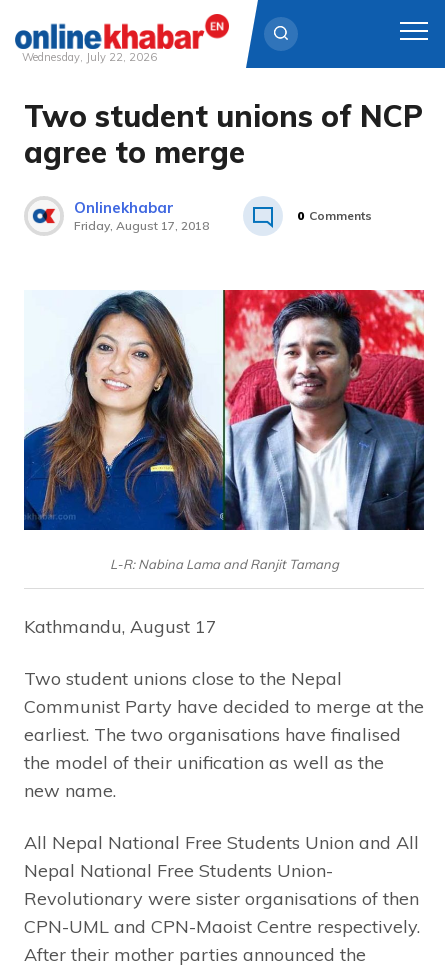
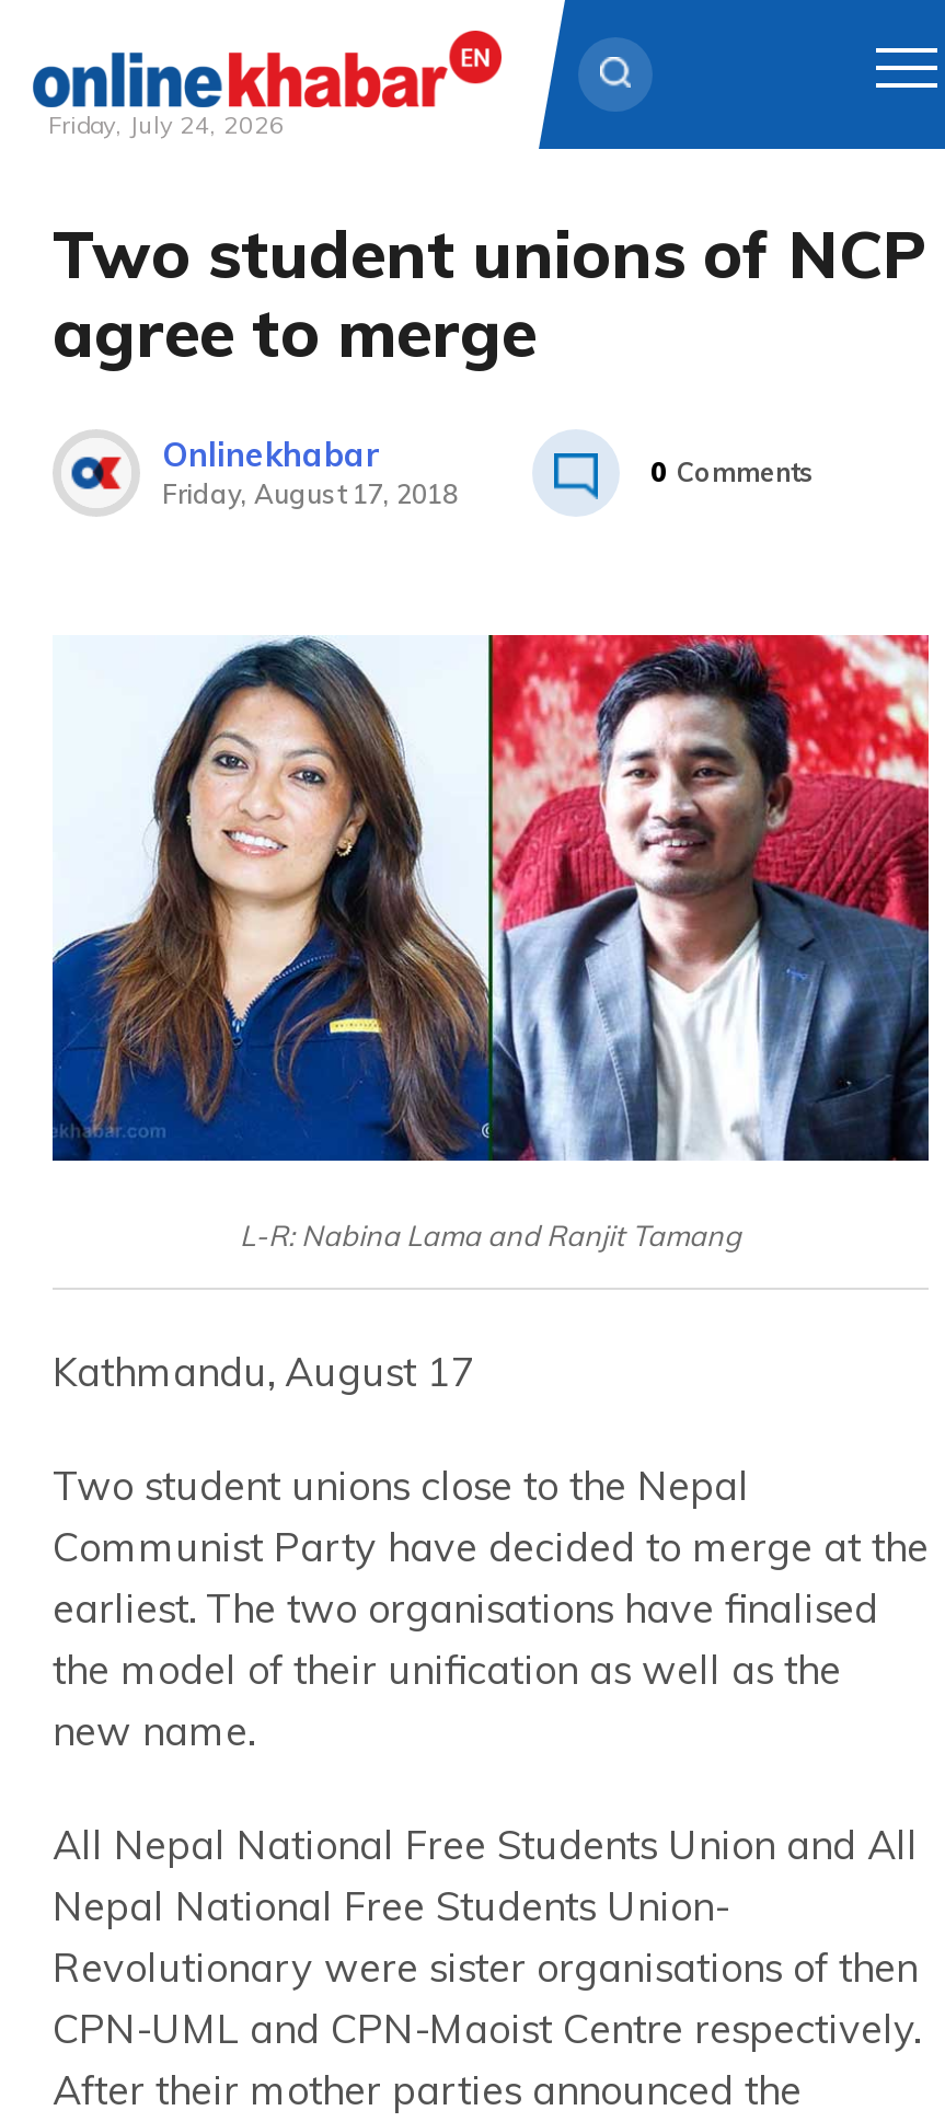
- Wednesday, July 22, 2026
+ Friday, July 24, 2026
